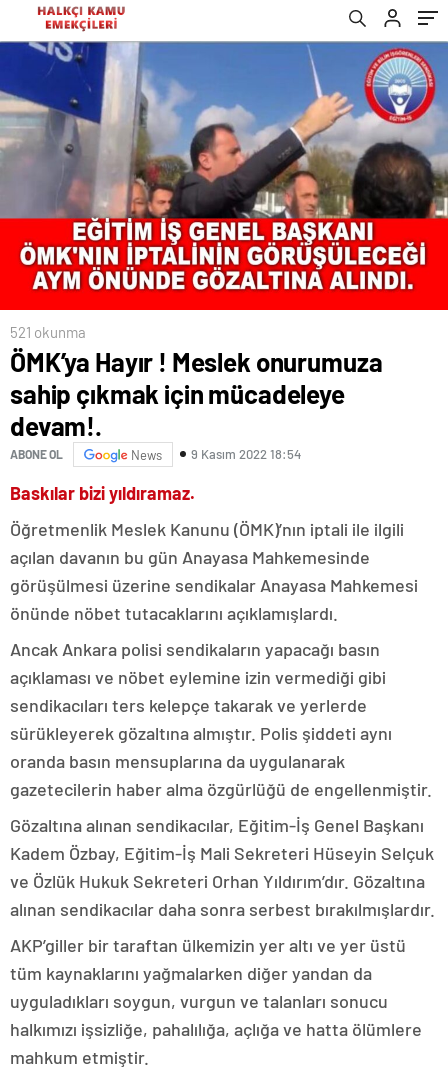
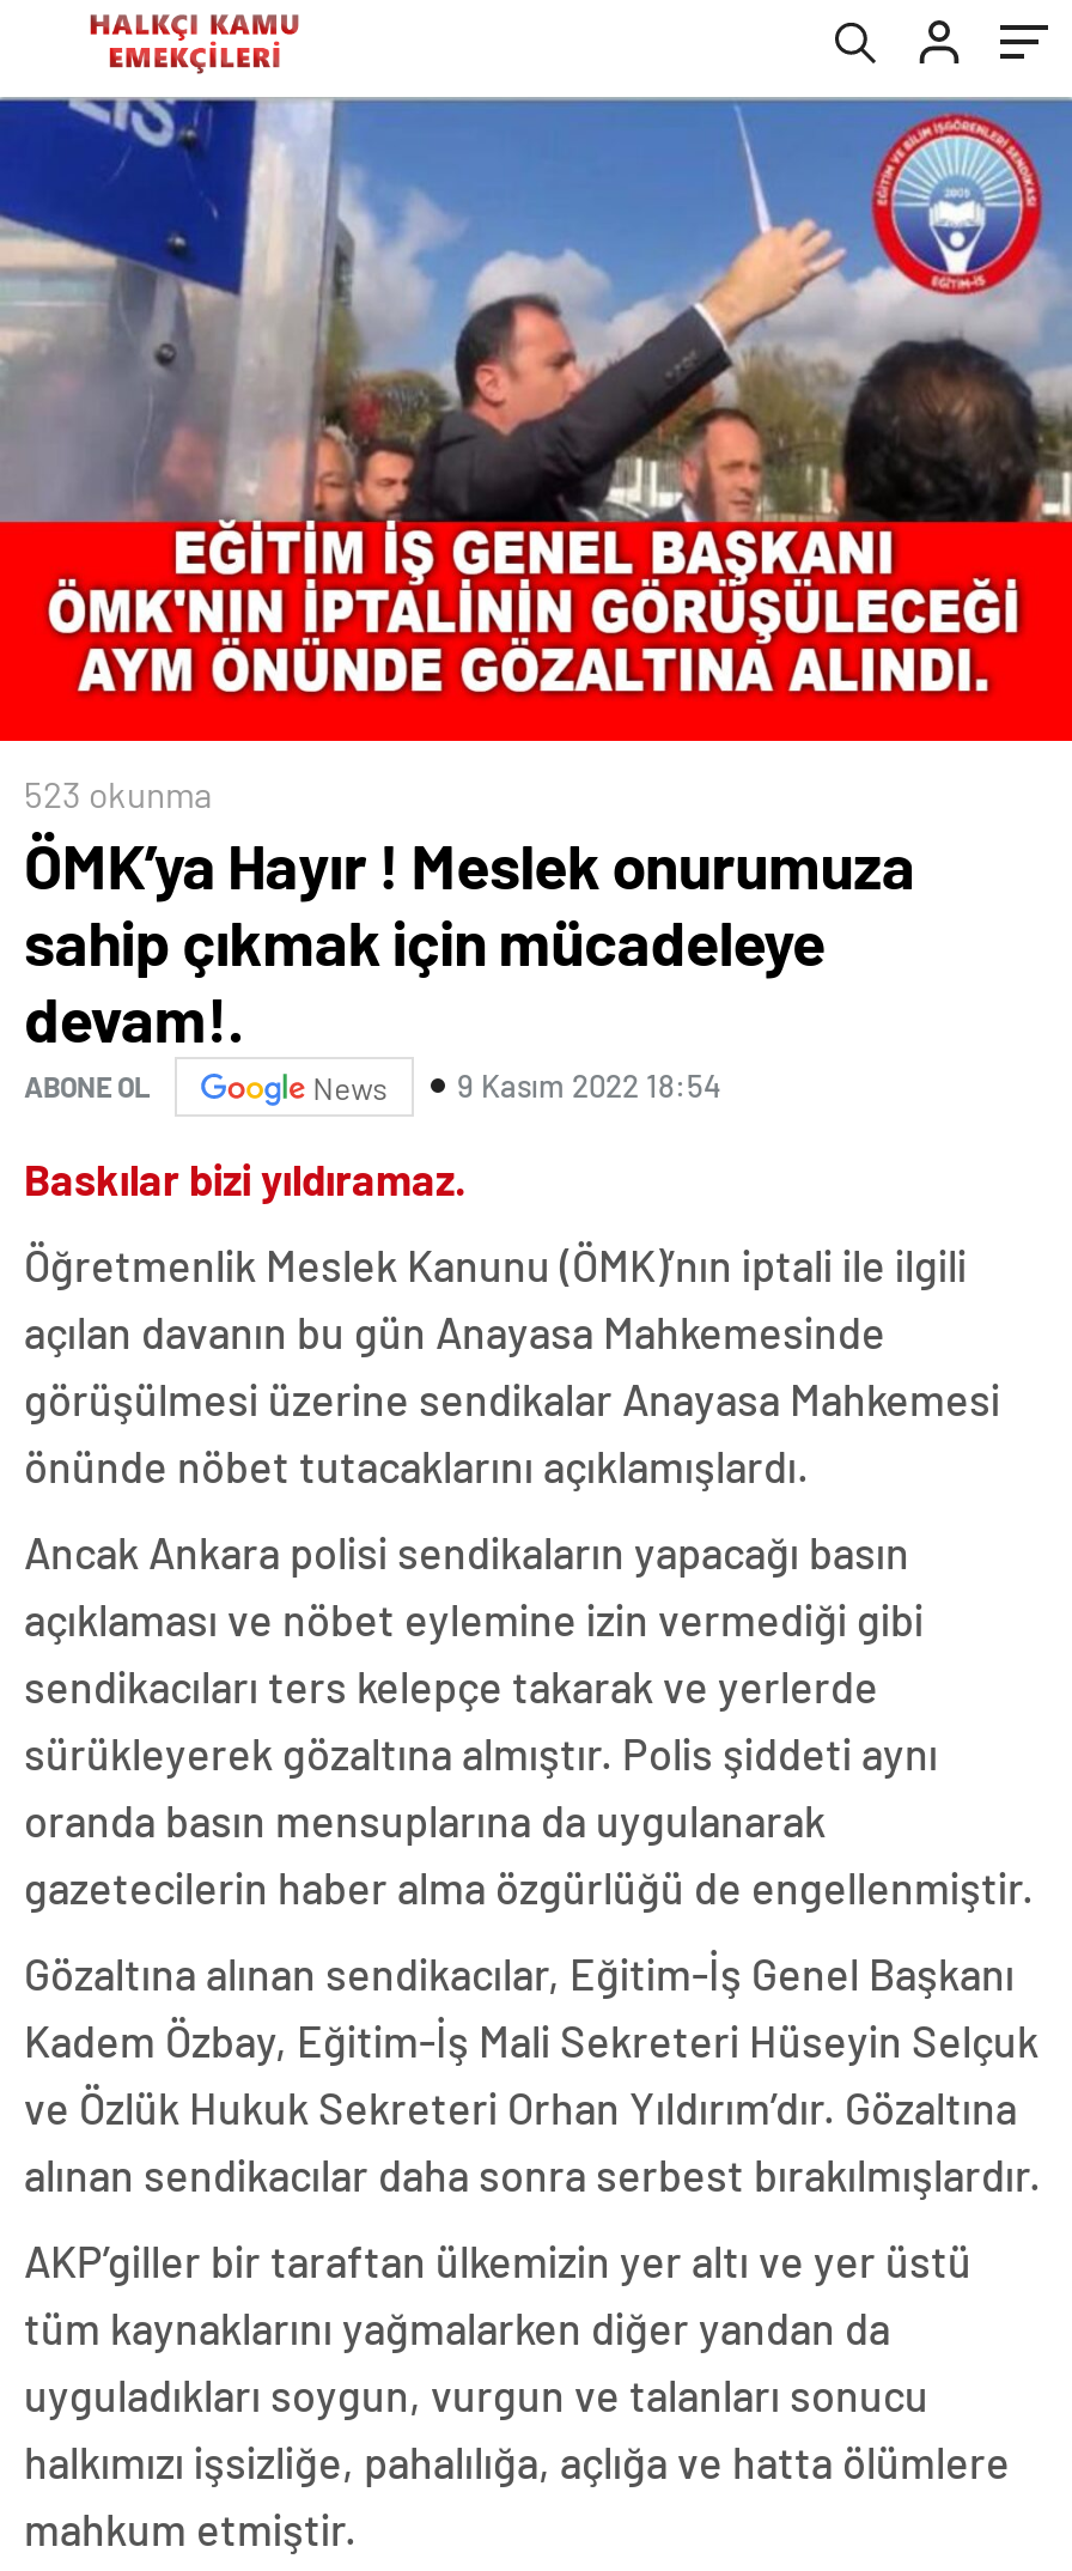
- 521 okunma
+ 523 okunma
